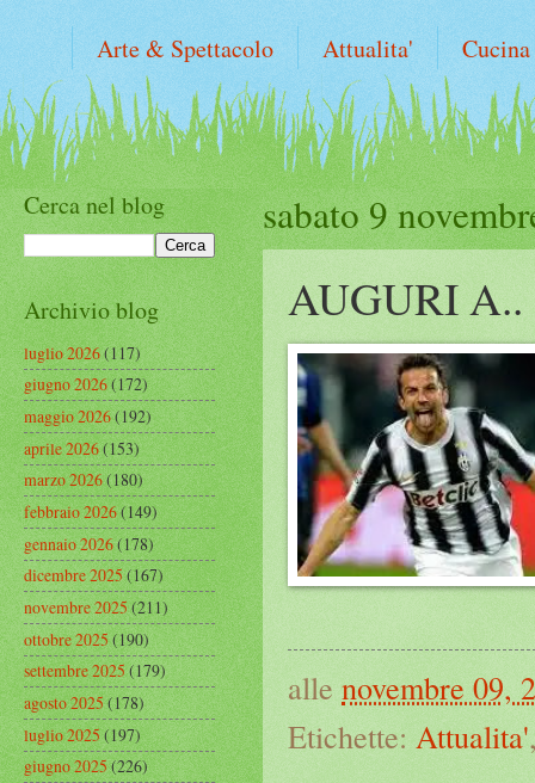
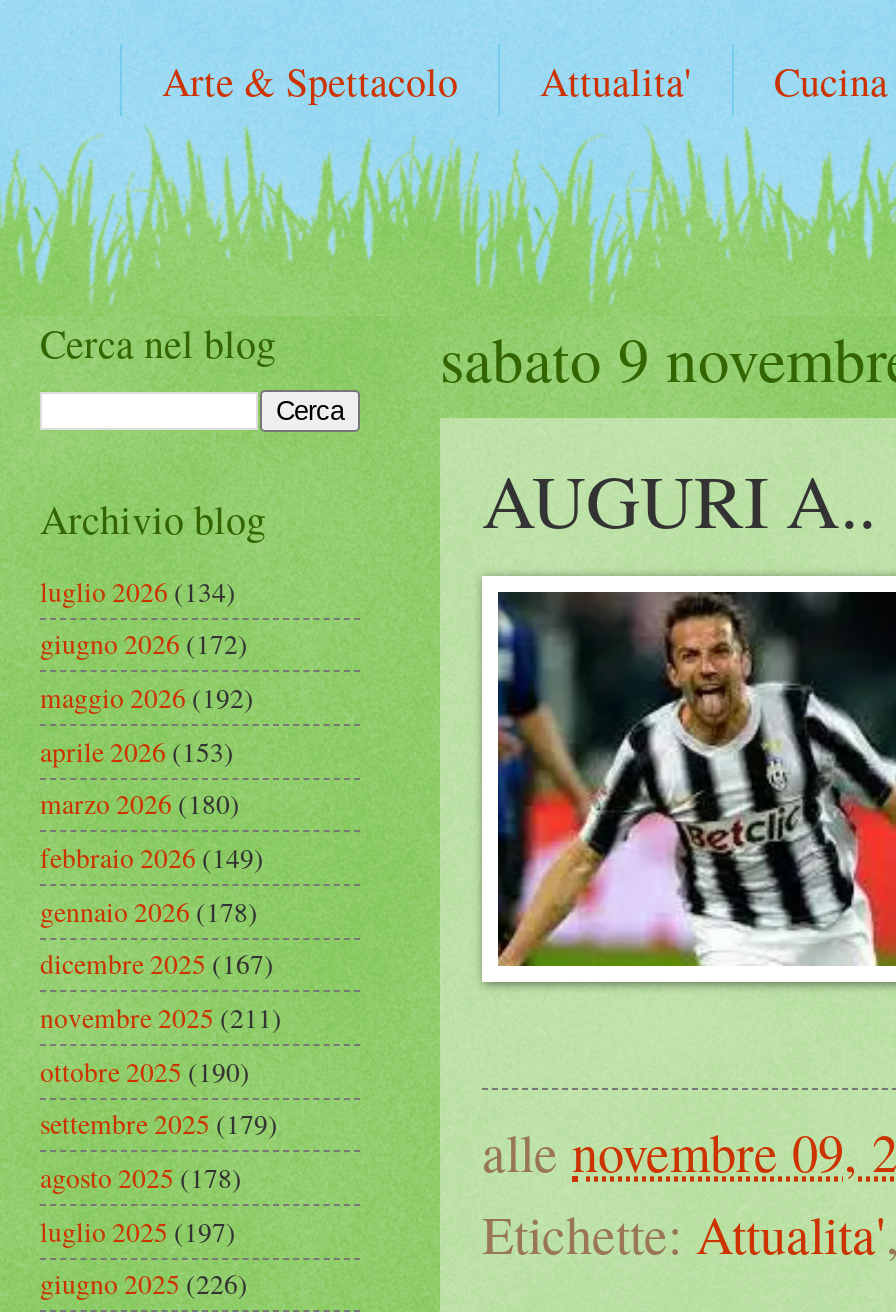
- luglio 2026 (117)
+ luglio 2026 (134)
